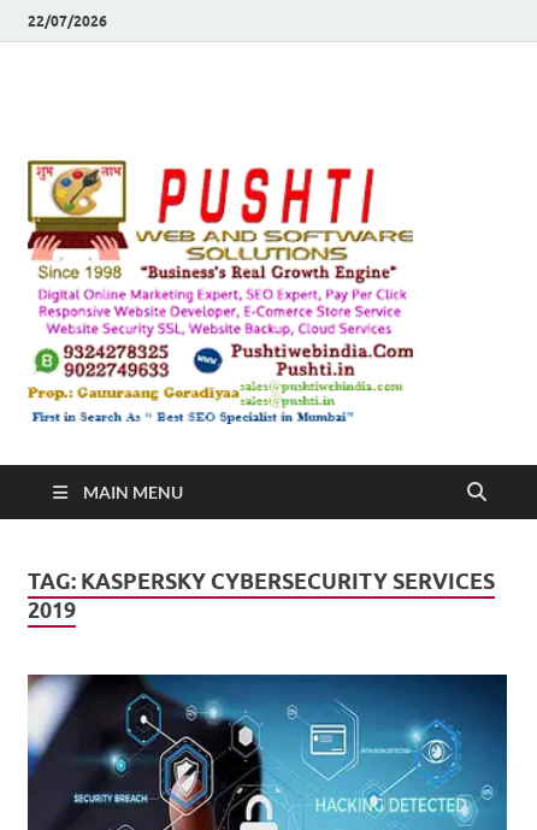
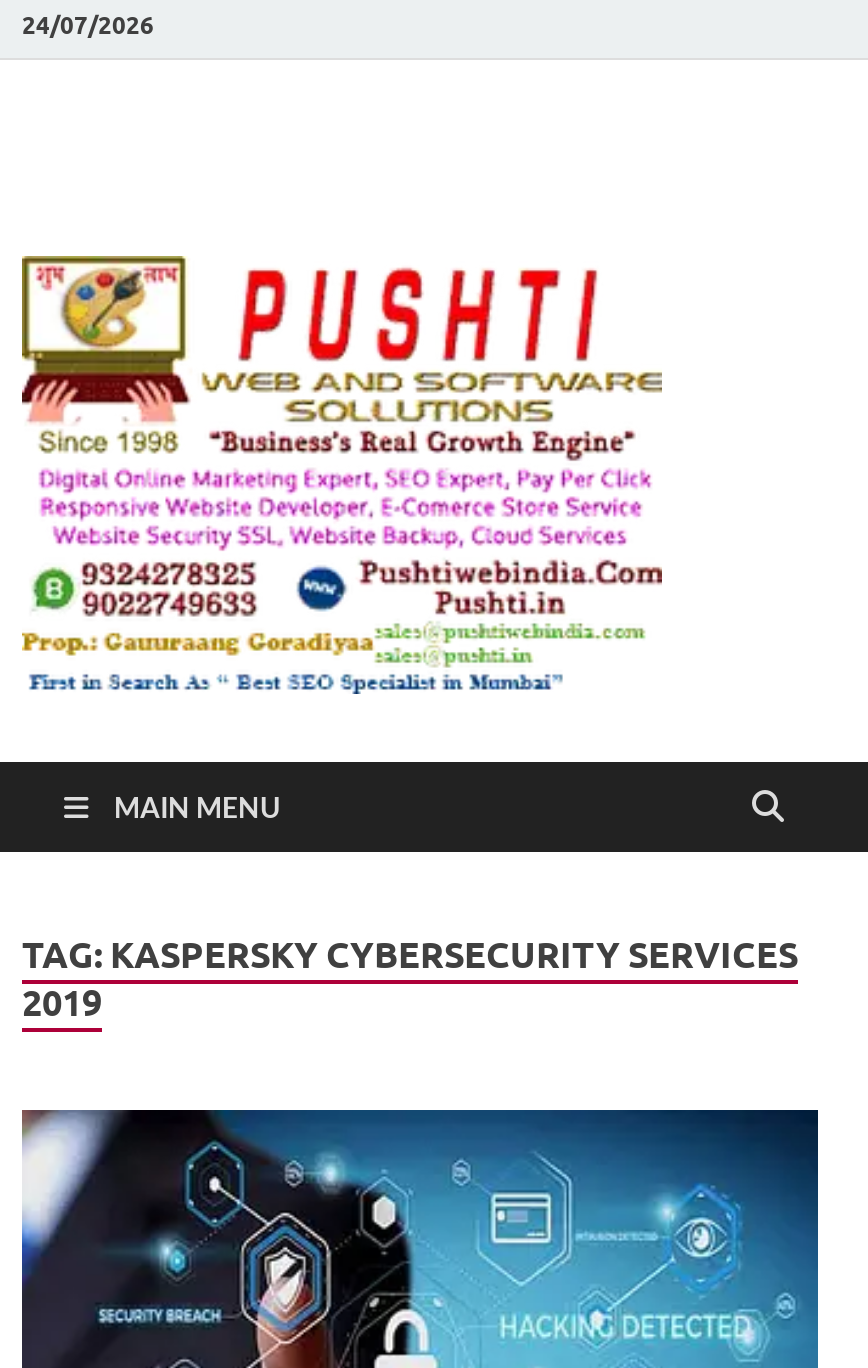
- 22/07/2026
+ 24/07/2026
